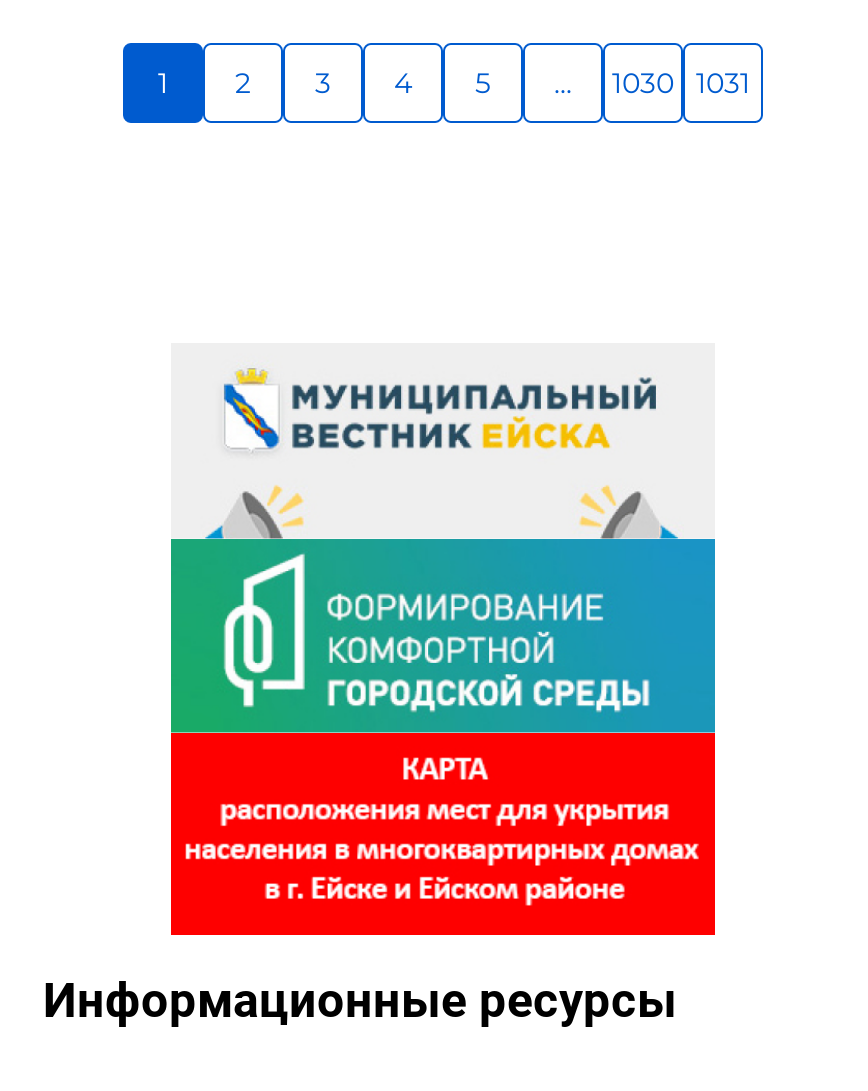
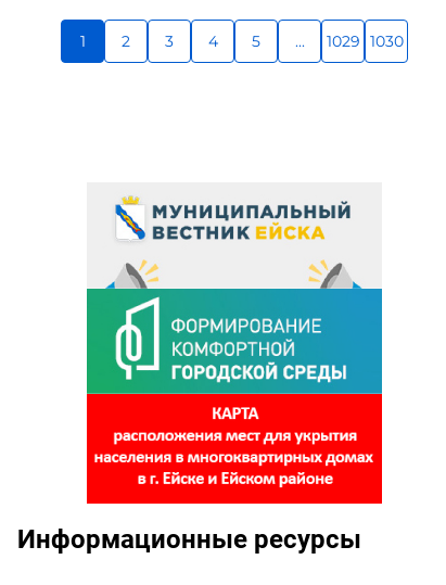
- 1030
- 1031
+ 1029 1030
